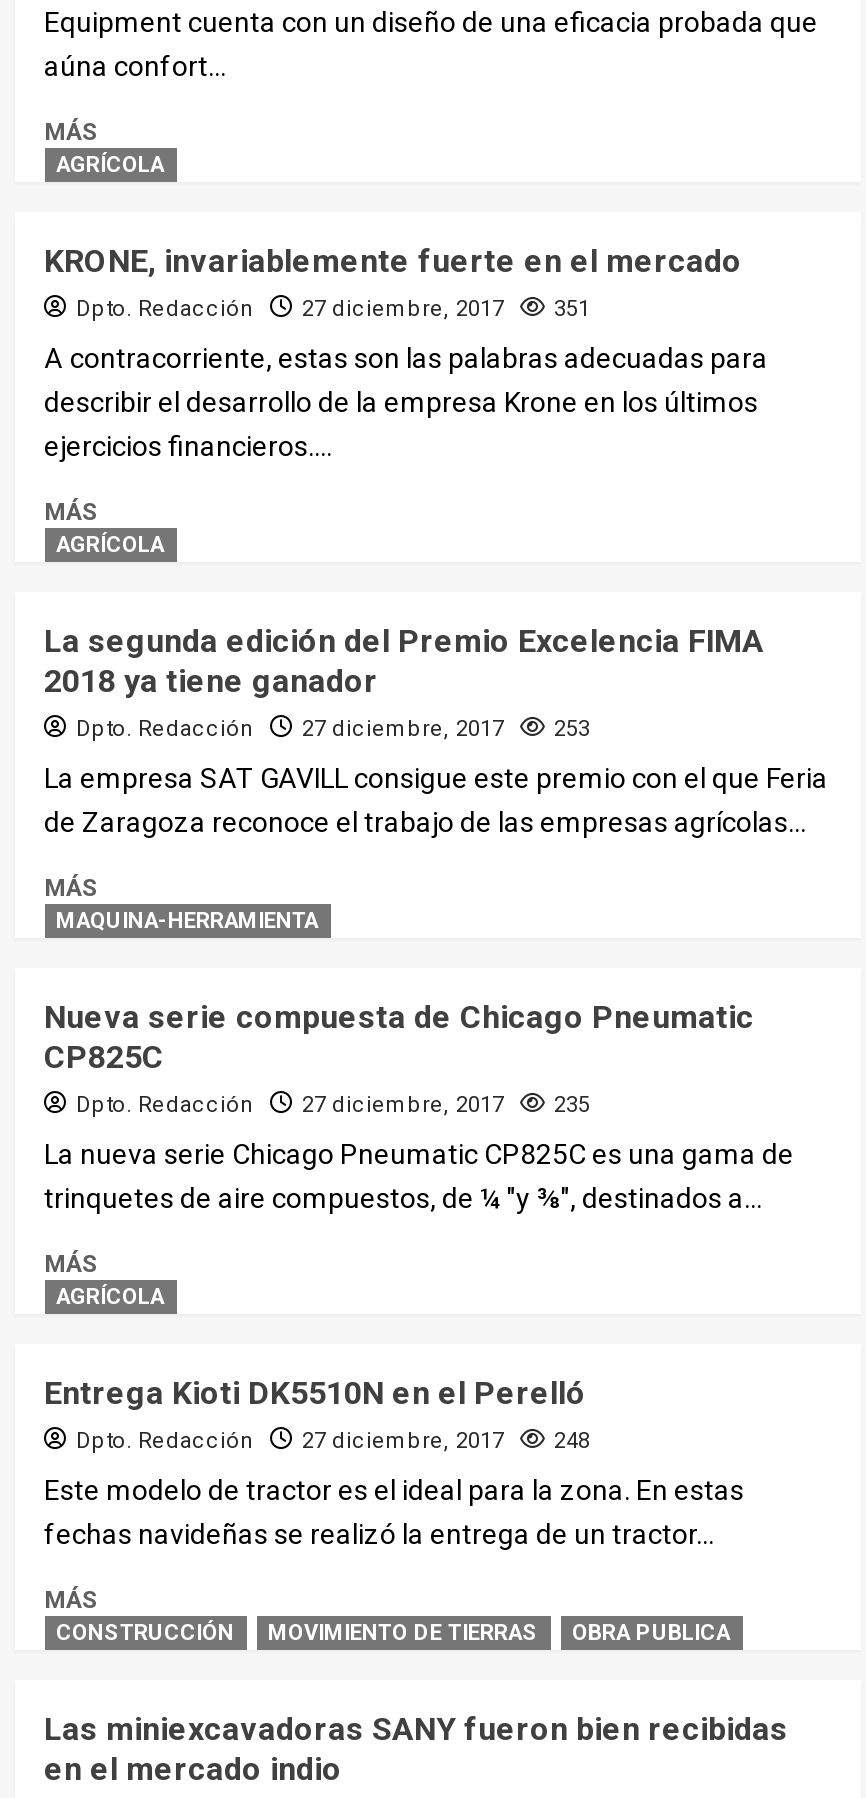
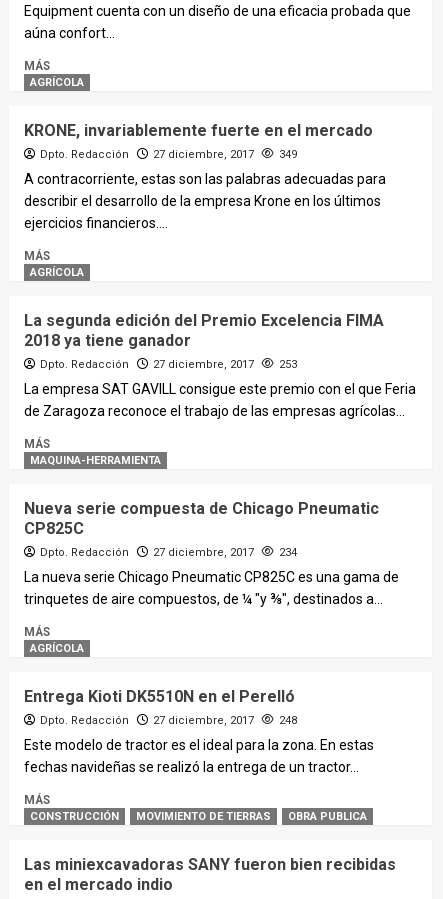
- Dpto. Redacción 27 diciembre, 2017 351
+ Dpto. Redacción 27 diciembre, 2017 349

- Dpto. Redacción 27 diciembre, 2017 235
+ Dpto. Redacción 27 diciembre, 2017 234
